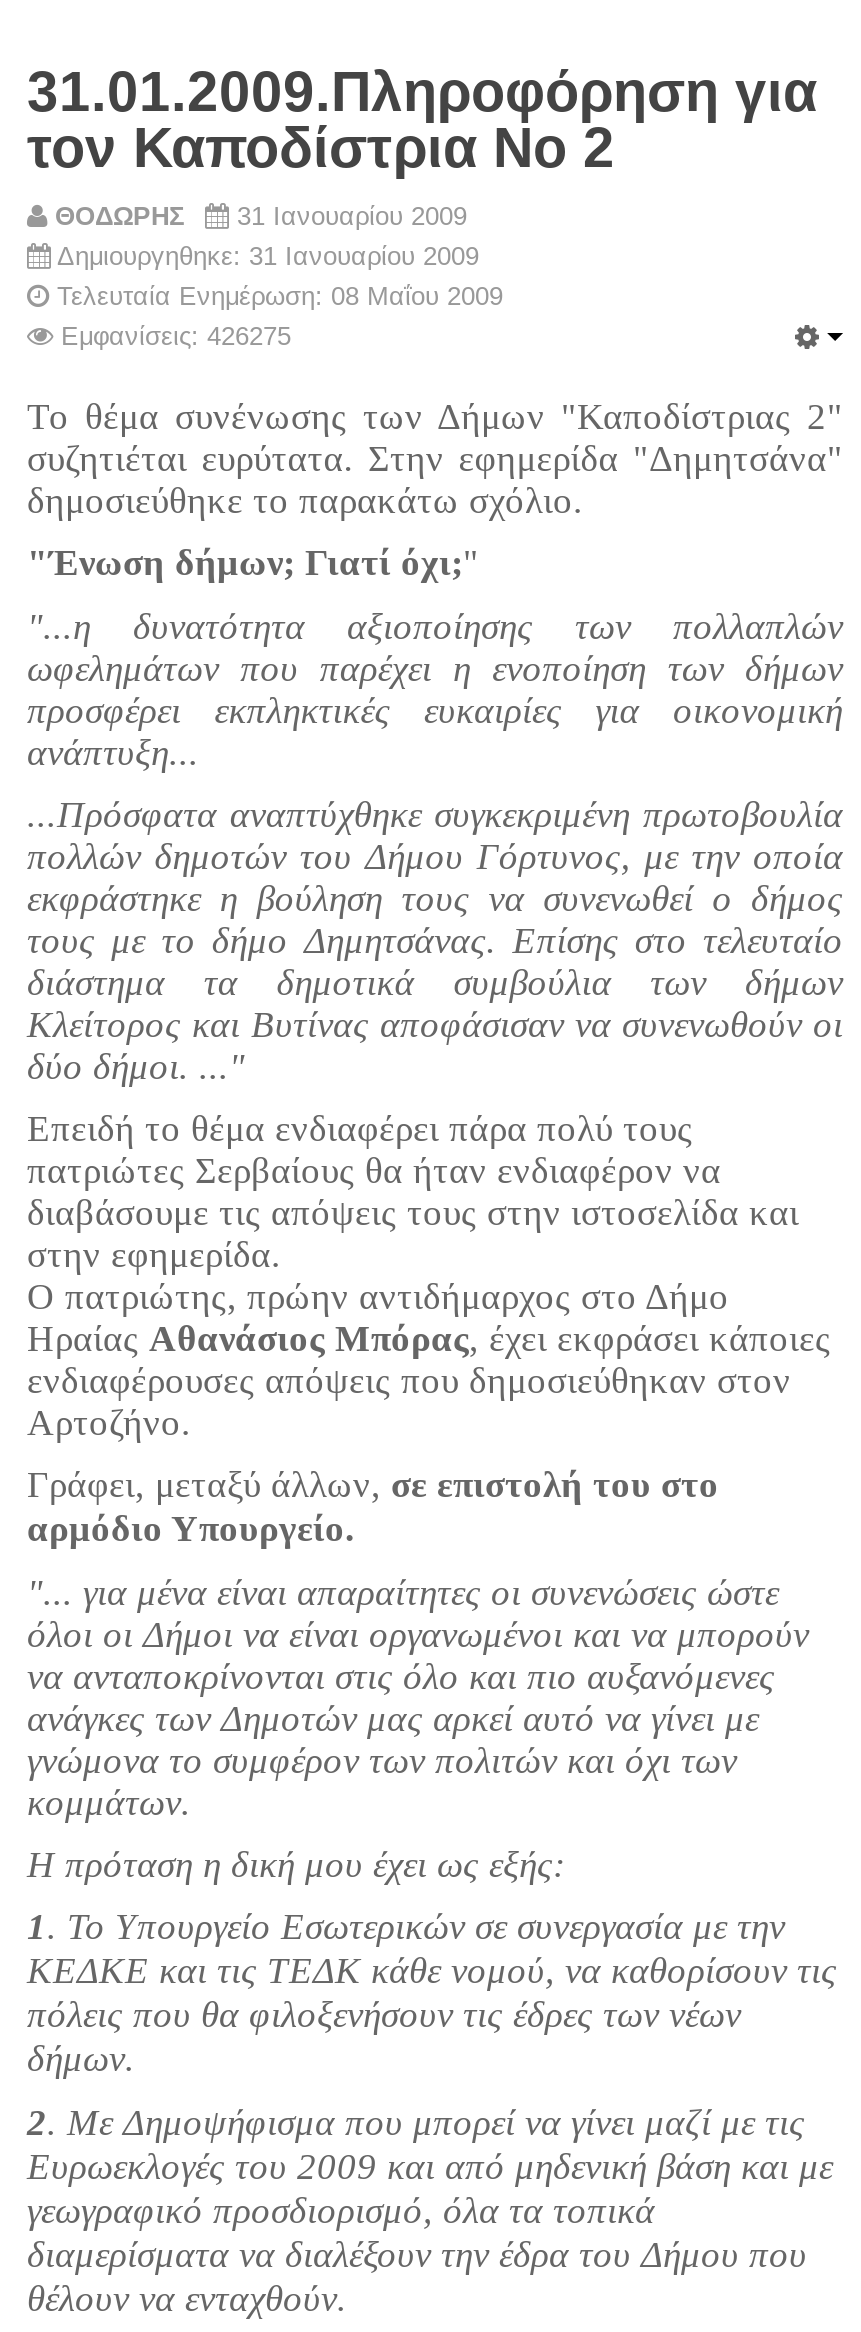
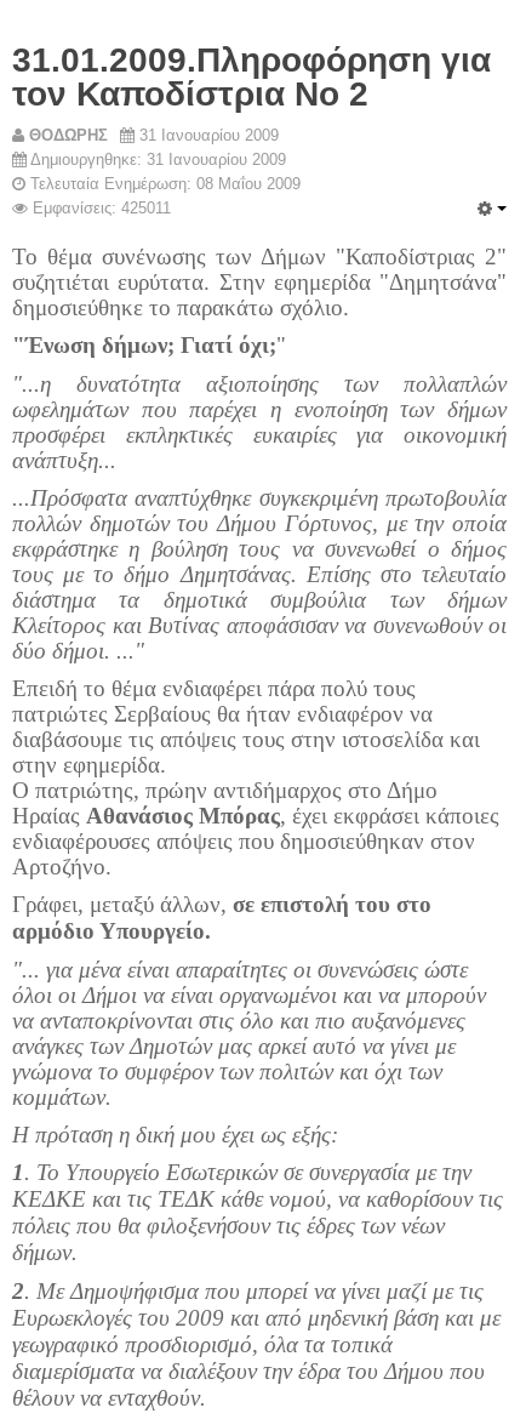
- Εμφανίσεις: 426275
+ Εμφανίσεις: 425011
